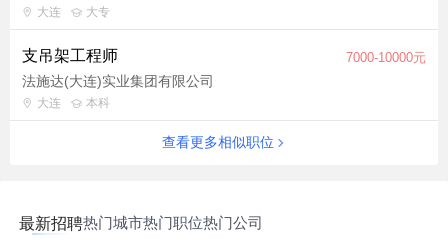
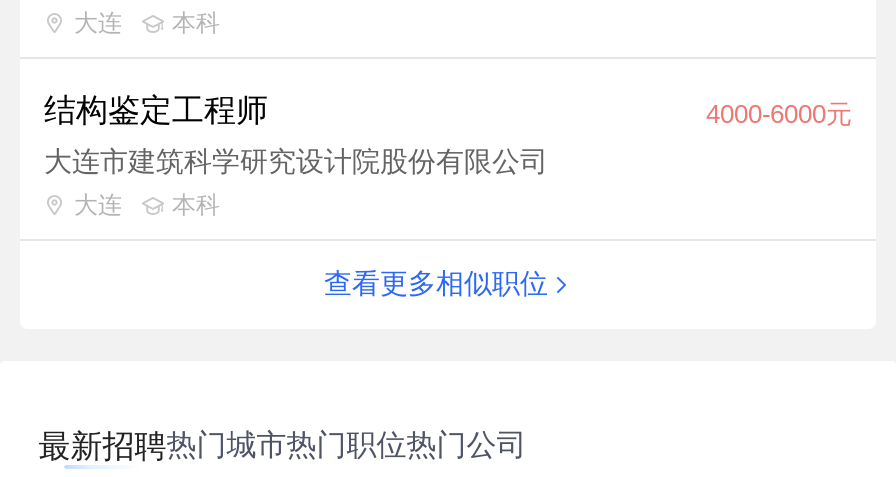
- 大专
+ 本科

- 支吊架工程师
- 7000-10000元
+ 结构鉴定工程师
+ 4000-6000元

- 法施达(大连)实业集团有限公司
+ 大连市建筑科学研究设计院股份有限公司
